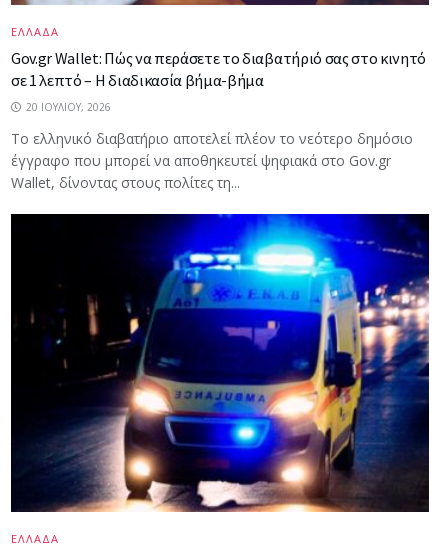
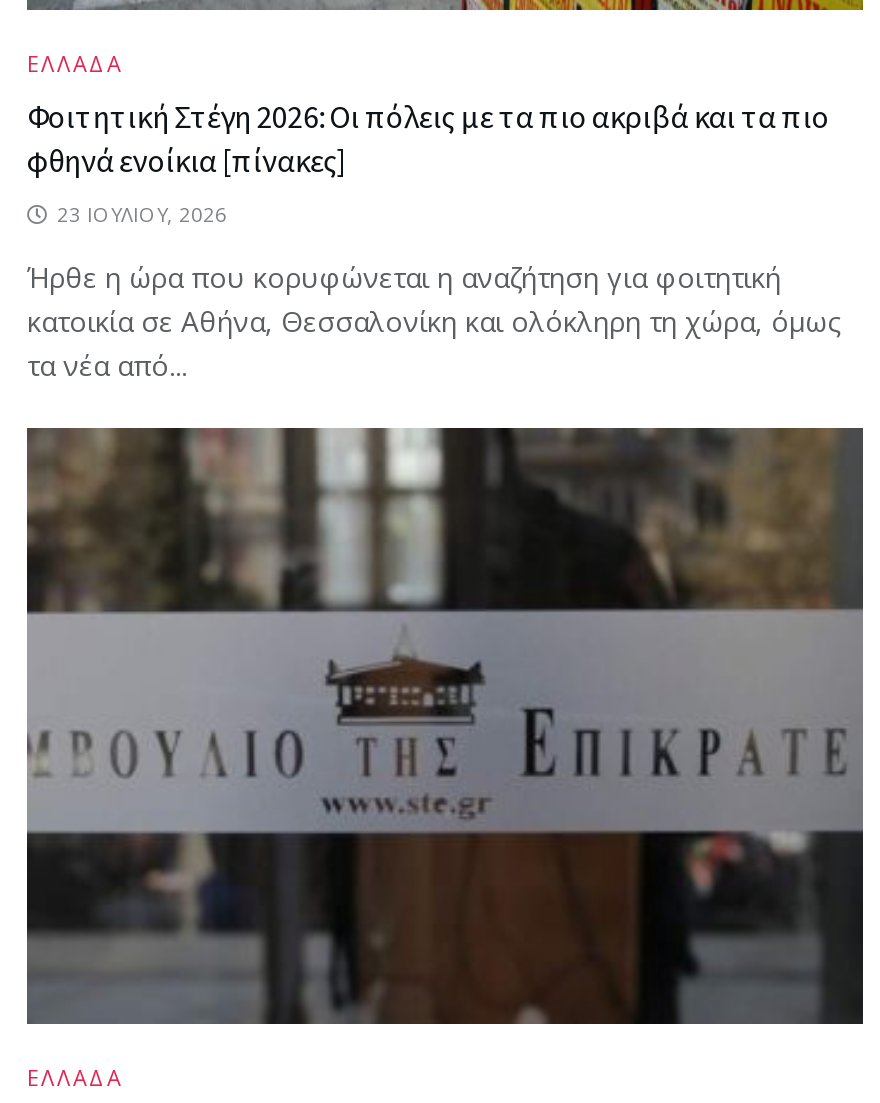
- Gov.gr Wallet: Πώς να περάσετε το διαβατήριό σας στο κινητό
- σε 1 λεπτό – Η διαδικασία βήμα-βήμα
+ Φοιτητική Στέγη 2026: Οι πόλεις με τα πιο ακριβά και τα πιο
+ φθηνά ενοίκια [πίνακες]

- 20 ΙΟΥΛΊΟΥ, 2026
+ 23 ΙΟΥΛΊΟΥ, 2026

- Το ελληνικό διαβατήριο αποτελεί πλέον το νεότερο δημόσιο
- έγγραφο που μπορεί να αποθηκευτεί ψηφιακά στο Gov.gr
- Wallet, δίνοντας στους πολίτες τη...
+ Ήρθε η ώρα που κορυφώνεται η αναζήτηση για φοιτητική
+ κατοικία σε Αθήνα, Θεσσαλονίκη και ολόκληρη τη χώρα, όμως
+ τα νέα από...

- [image]
+ [image]
